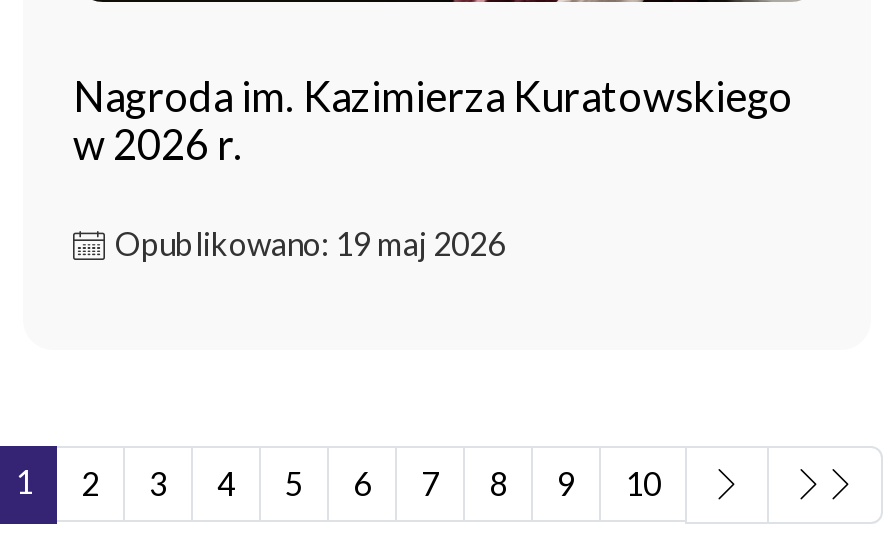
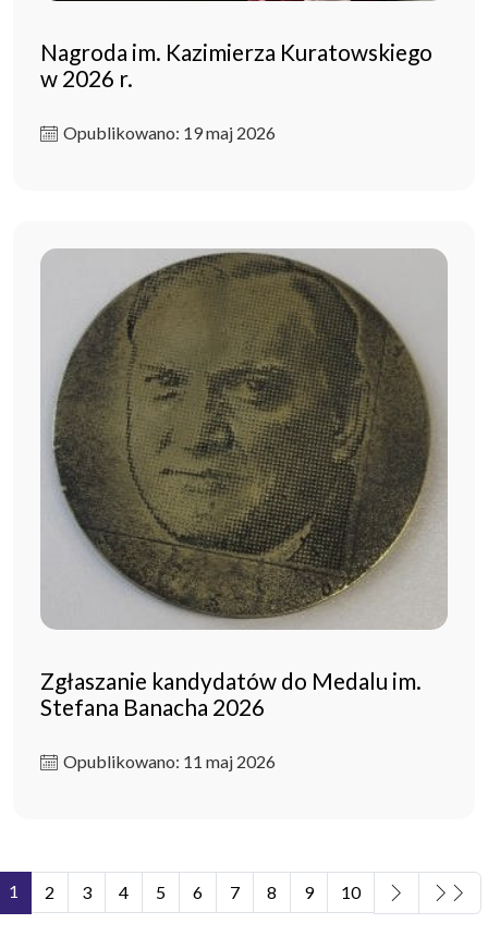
+ [image]
+ Zgłaszanie kandydatów do Medalu im.
+ Stefana Banacha 2026
+ Opublikowano: 11 maj 2026
